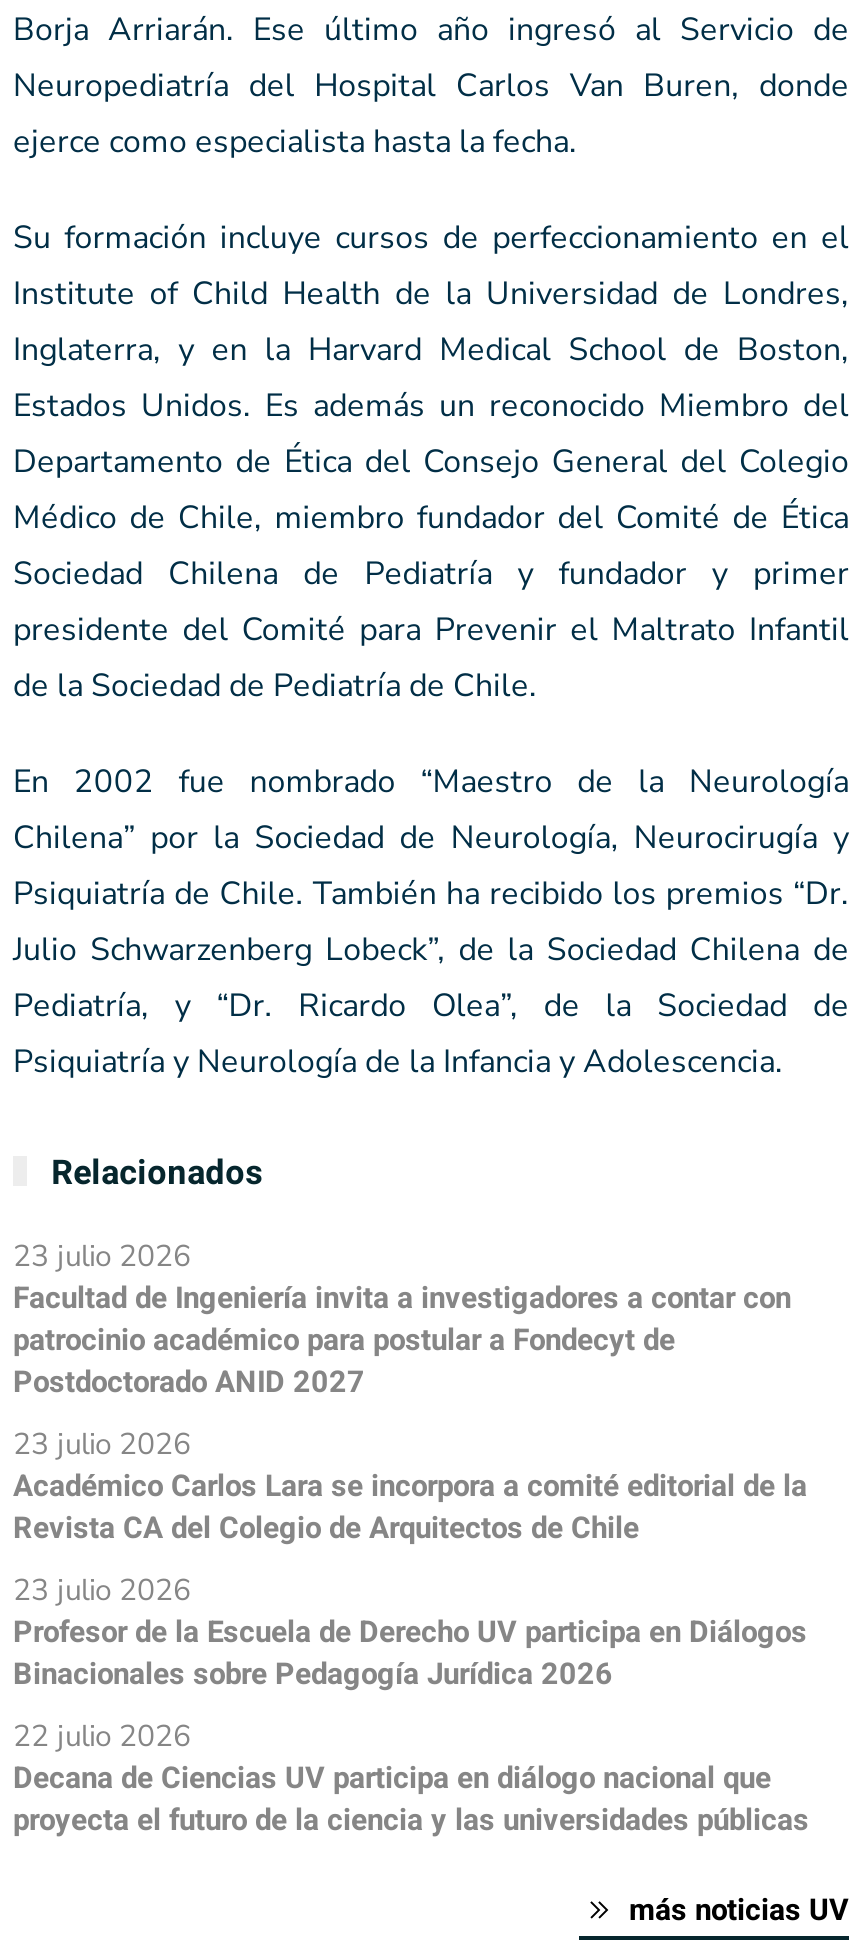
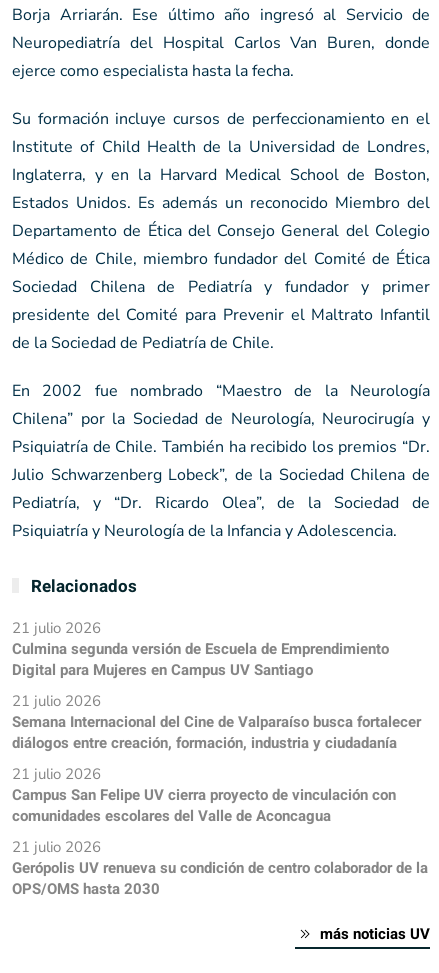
- 23 julio 2026
- Facultad de Ingeniería invita a investigadores a contar con
- patrocinio académico para postular a Fondecyt de
- Postdoctorado ANID 2027
+ 21 julio 2026
+ Culmina segunda versión de Escuela de Emprendimiento
+ Digital para Mujeres en Campus UV Santiago

- 23 julio 2026
- Académico Carlos Lara se incorpora a comité editorial de la
- Revista CA del Colegio de Arquitectos de Chile
+ 21 julio 2026
+ Semana Internacional del Cine de Valparaíso busca fortalecer
+ diálogos entre creación, formación, industria y ciudadanía

- 23 julio 2026
- Profesor de la Escuela de Derecho UV participa en Diálogos
- Binacionales sobre Pedagogía Jurídica 2026
+ 21 julio 2026
+ Campus San Felipe UV cierra proyecto de vinculación con
+ comunidades escolares del Valle de Aconcagua

- 22 julio 2026
- Decana de Ciencias UV participa en diálogo nacional que
- proyecta el futuro de la ciencia y las universidades públicas
+ 21 julio 2026
+ Gerópolis UV renueva su condición de centro colaborador de la
+ OPS/OMS hasta 2030
